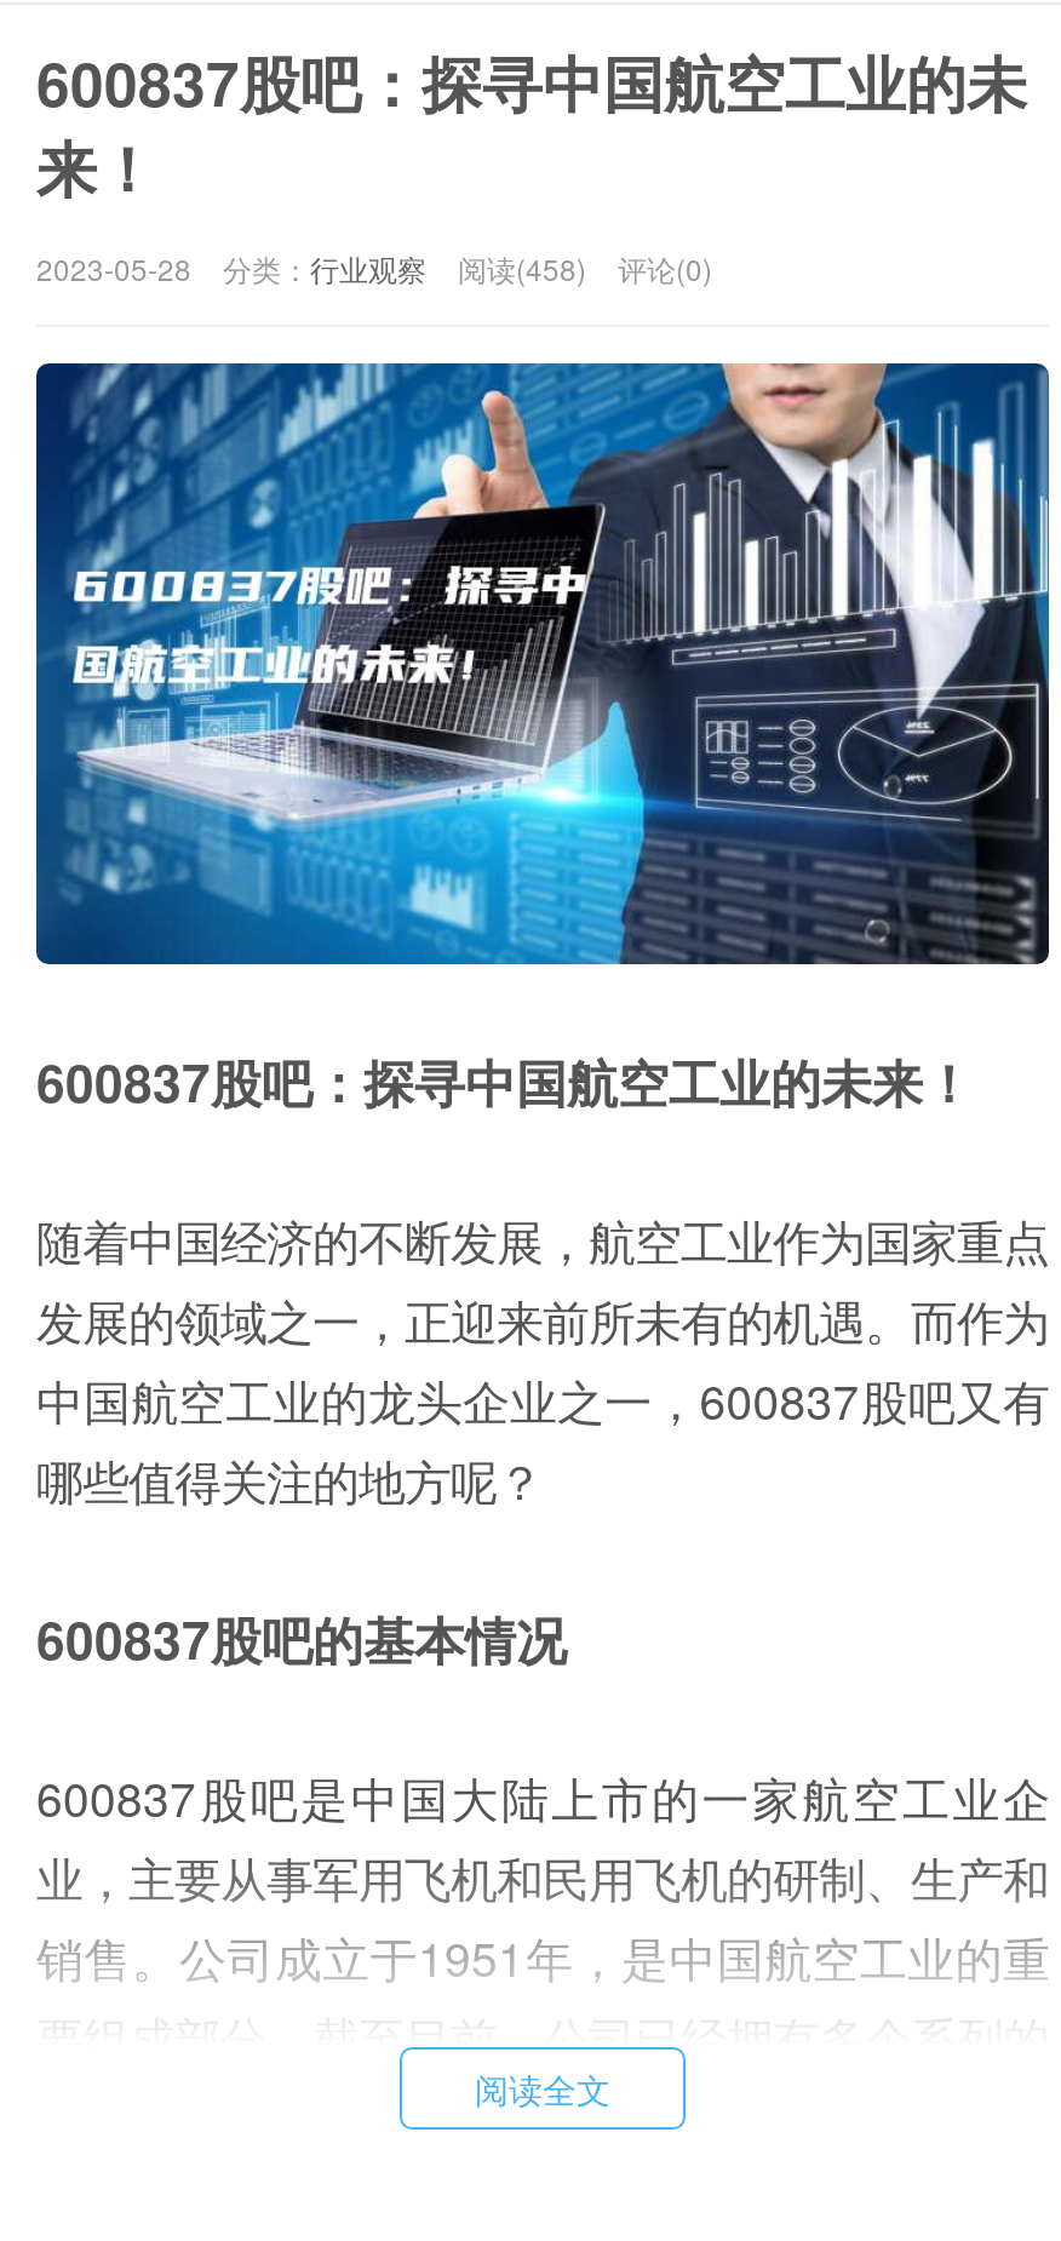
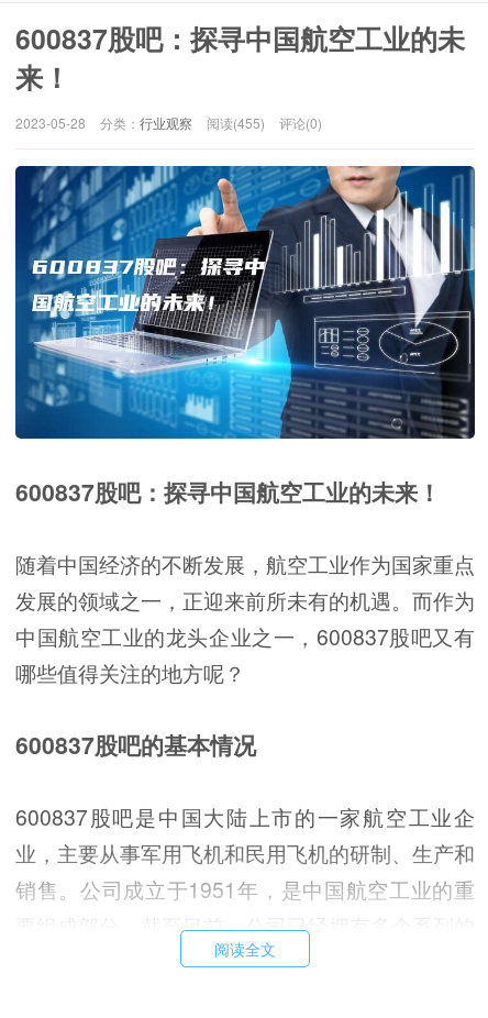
- 2023-05-28 分类：行业观察 阅读(458) 评论(0)
+ 2023-05-28 分类：行业观察 阅读(455) 评论(0)
